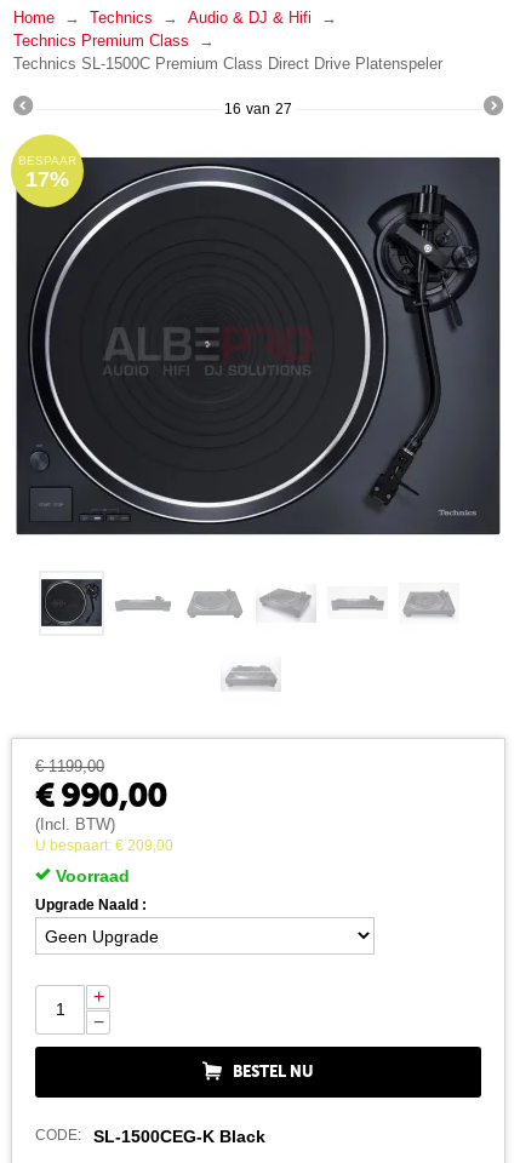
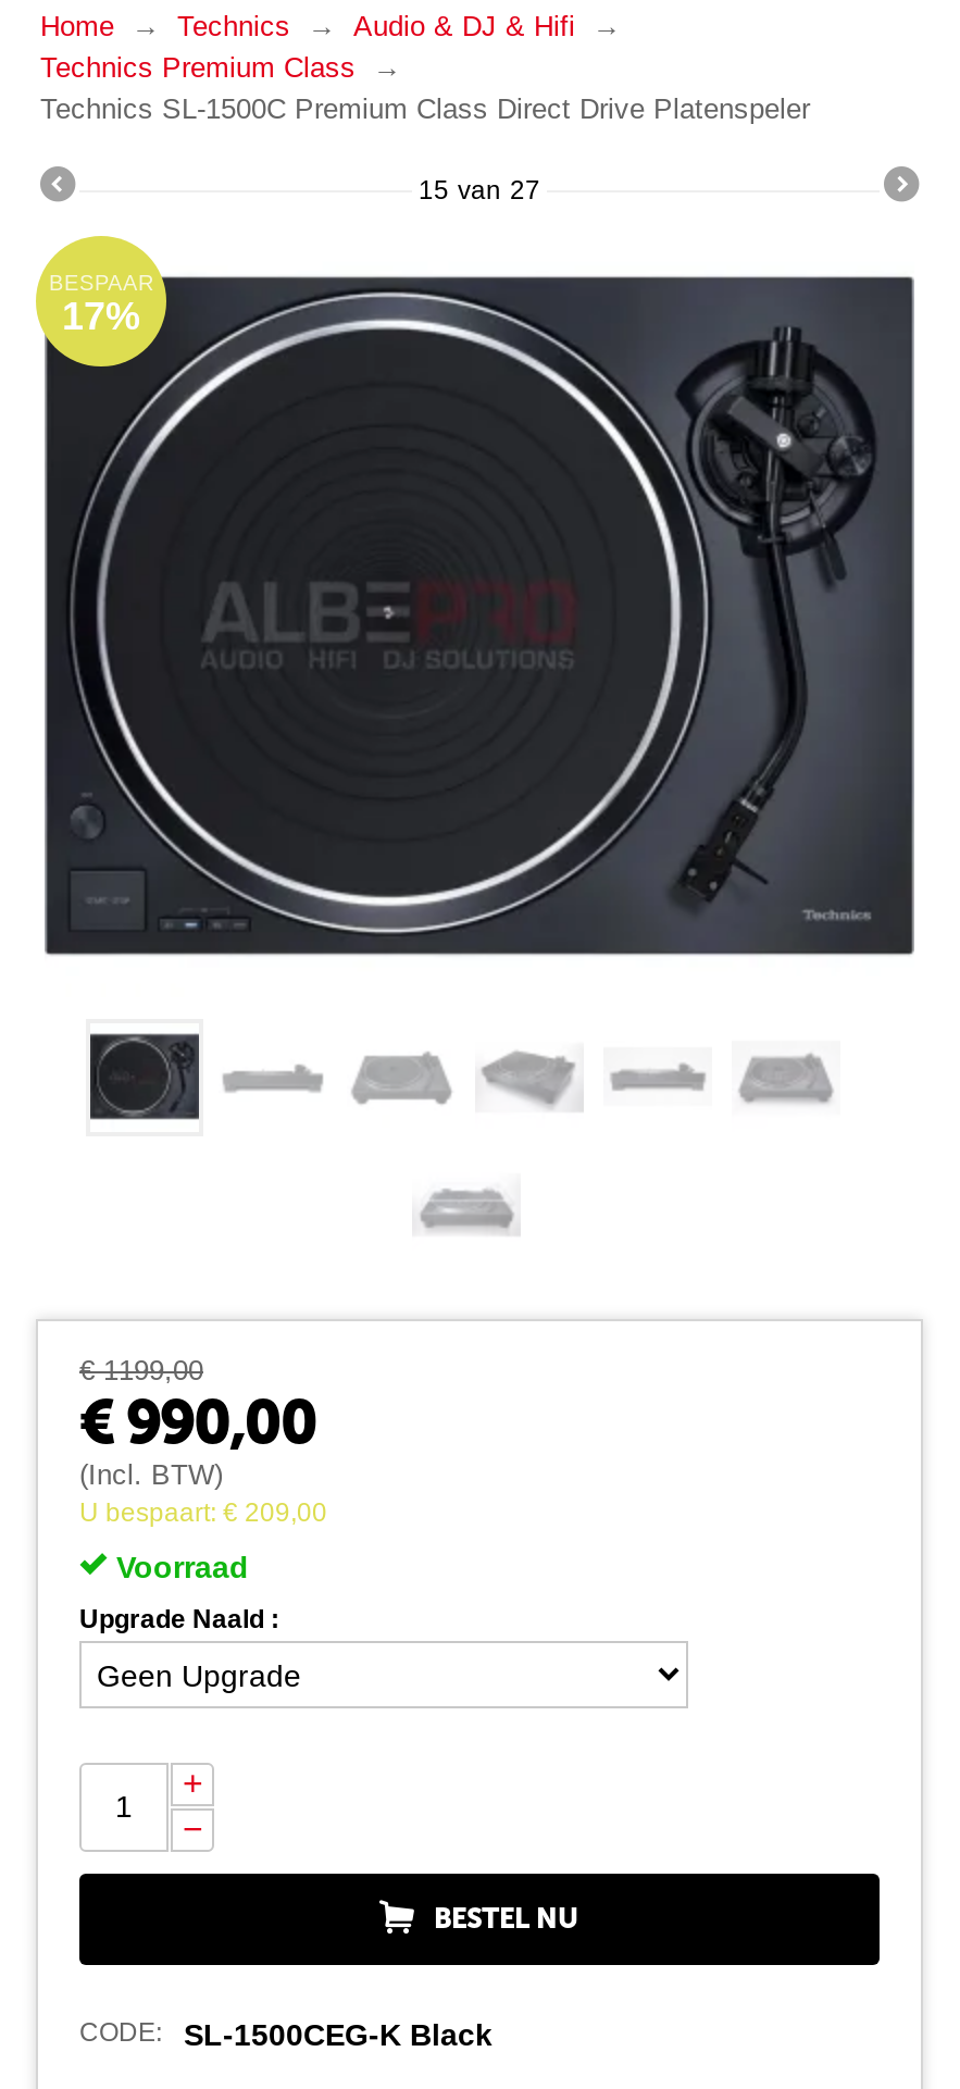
- 16 van 27
+ 15 van 27
